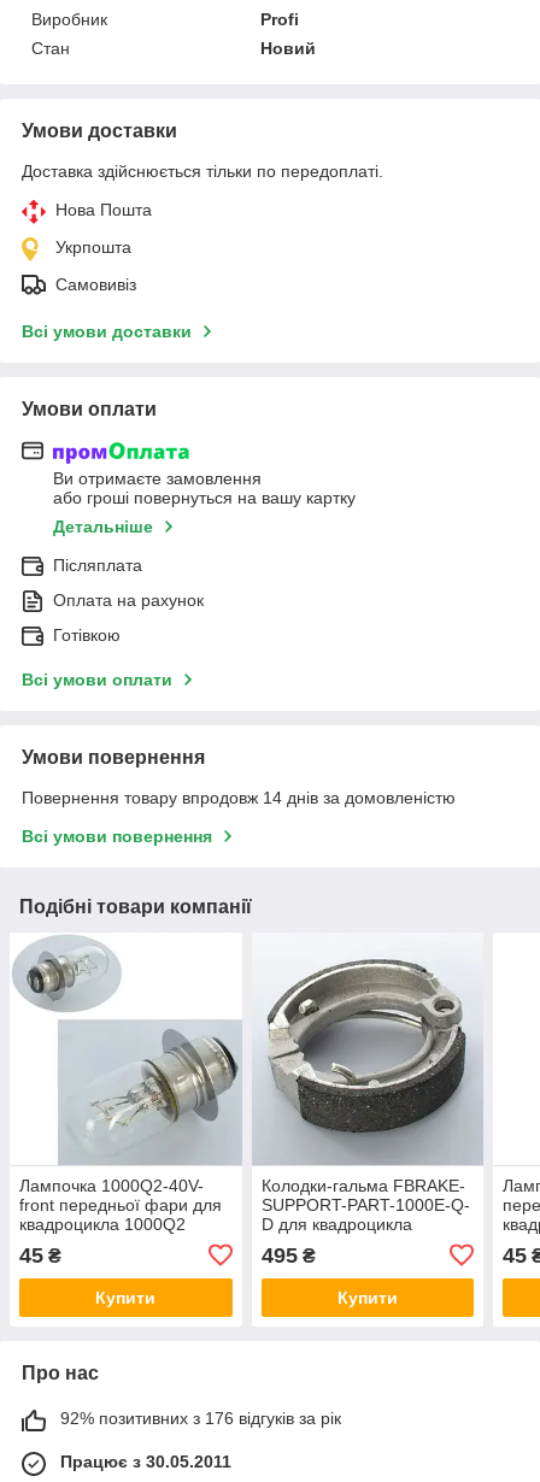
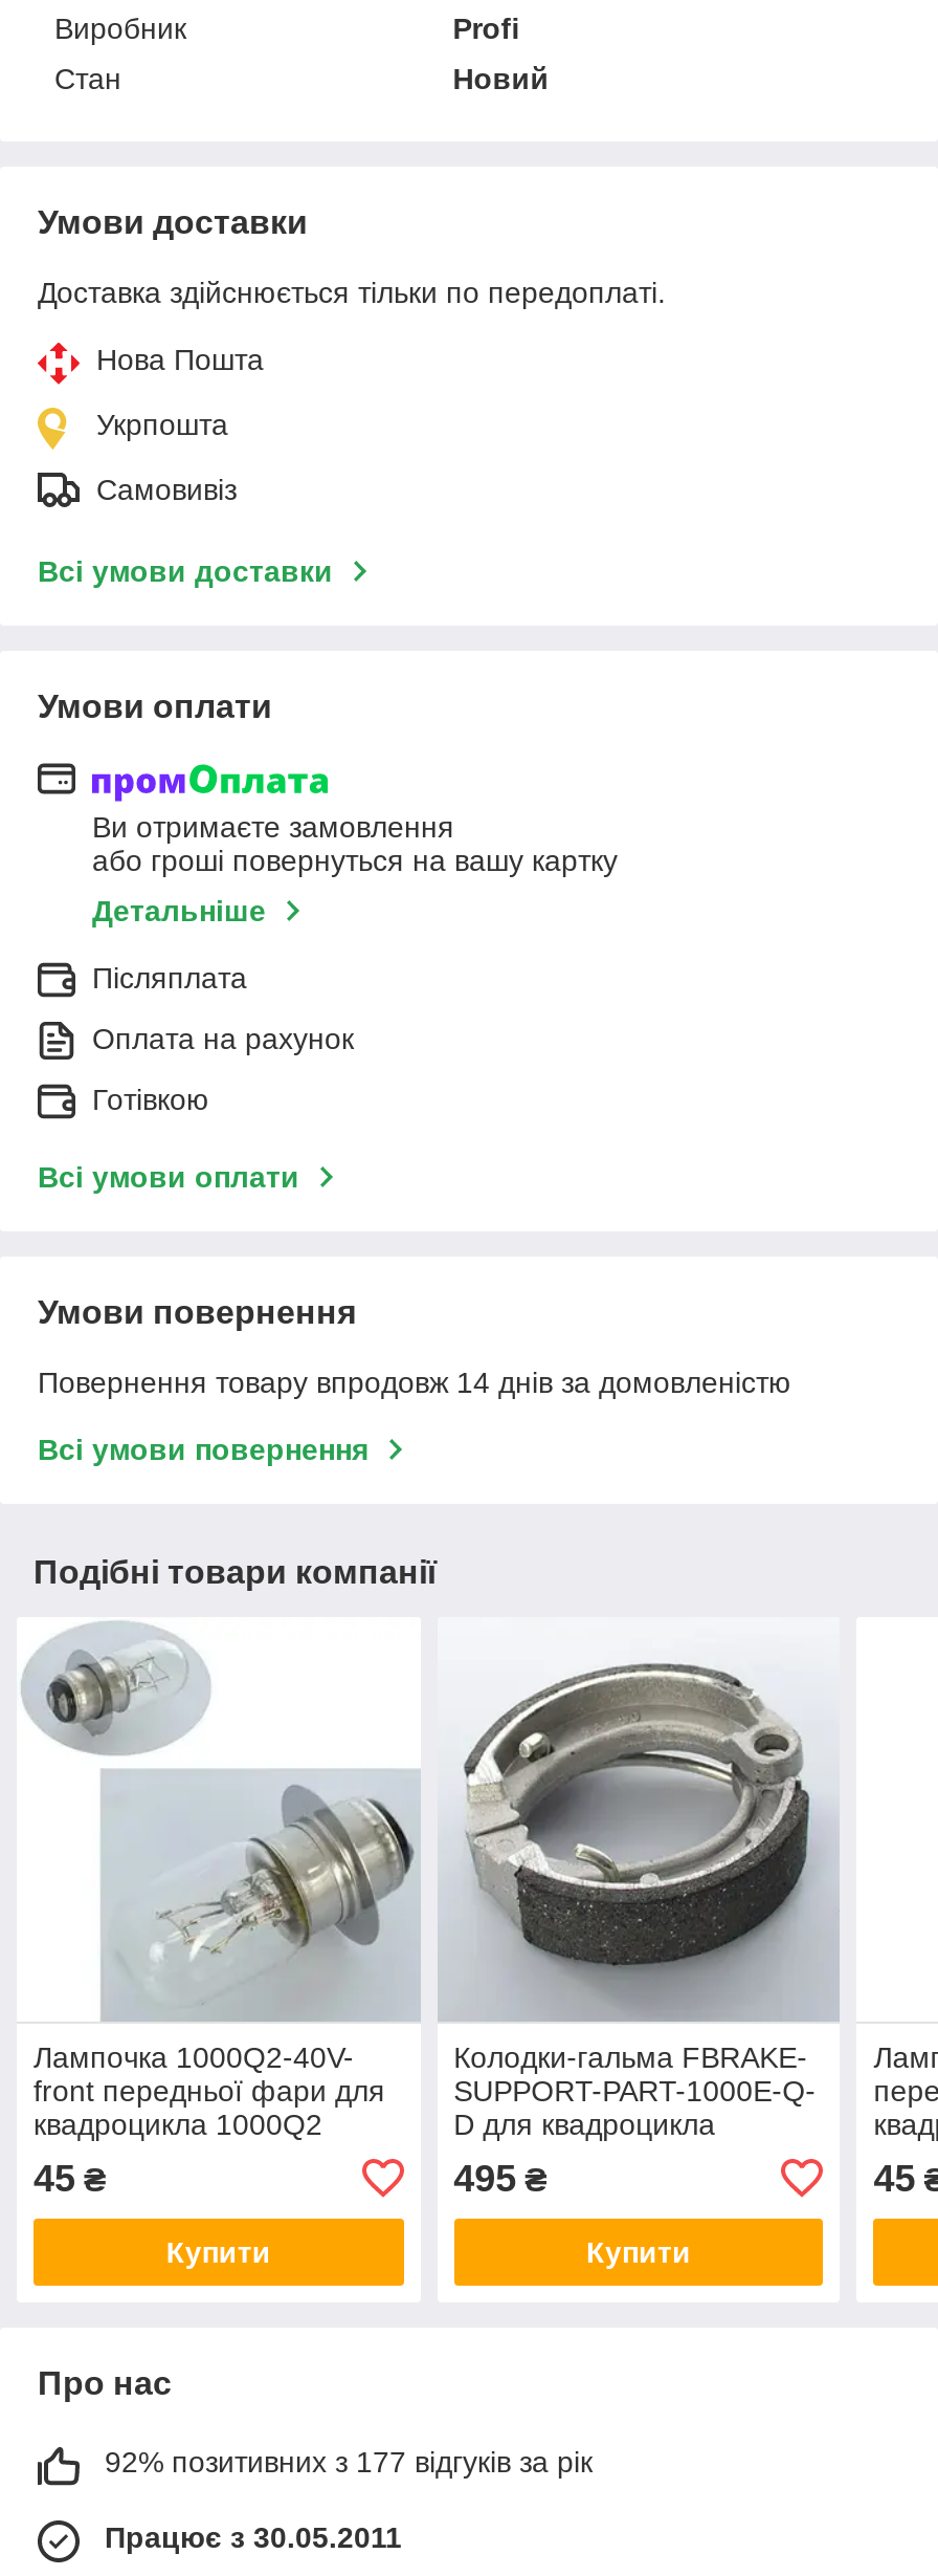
- 92% позитивних з 176 відгуків за рік
+ 92% позитивних з 177 відгуків за рік
